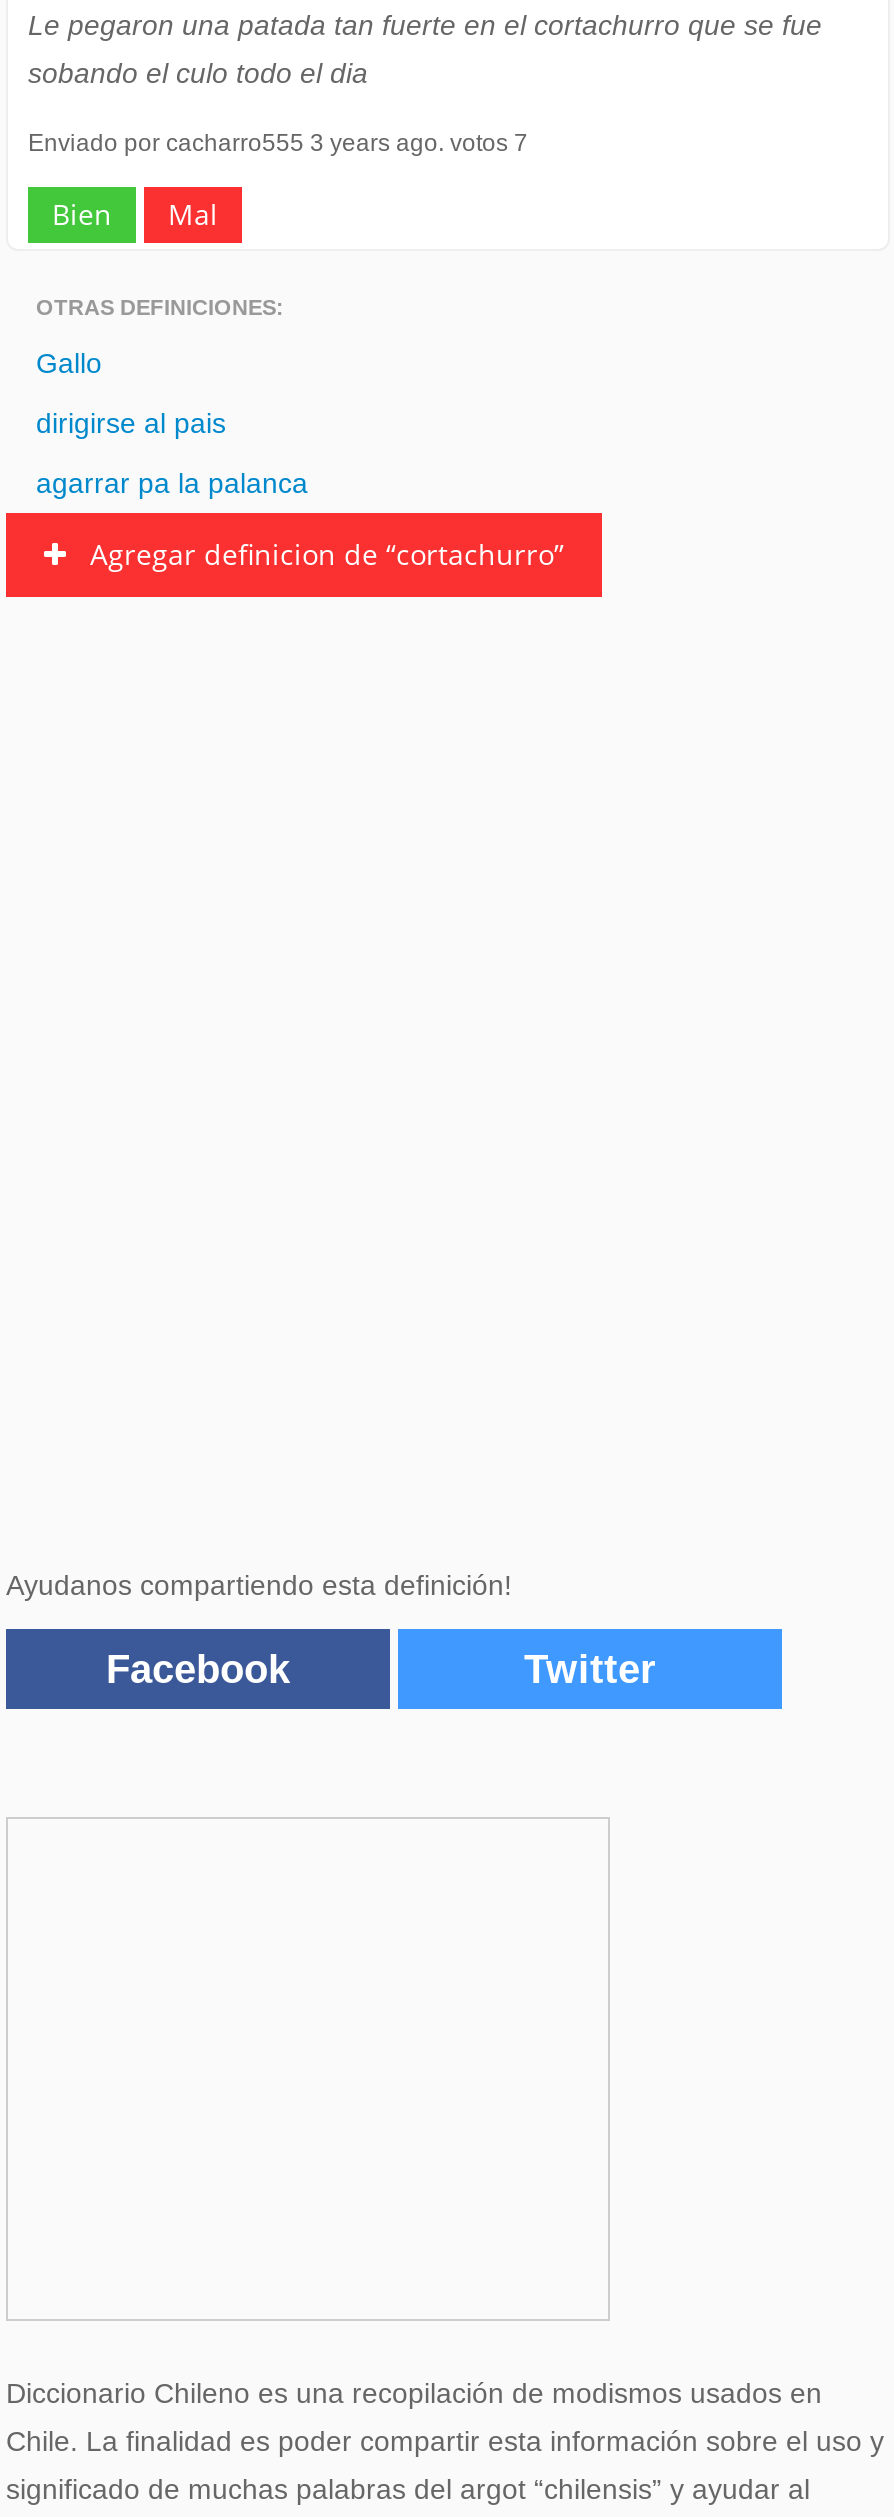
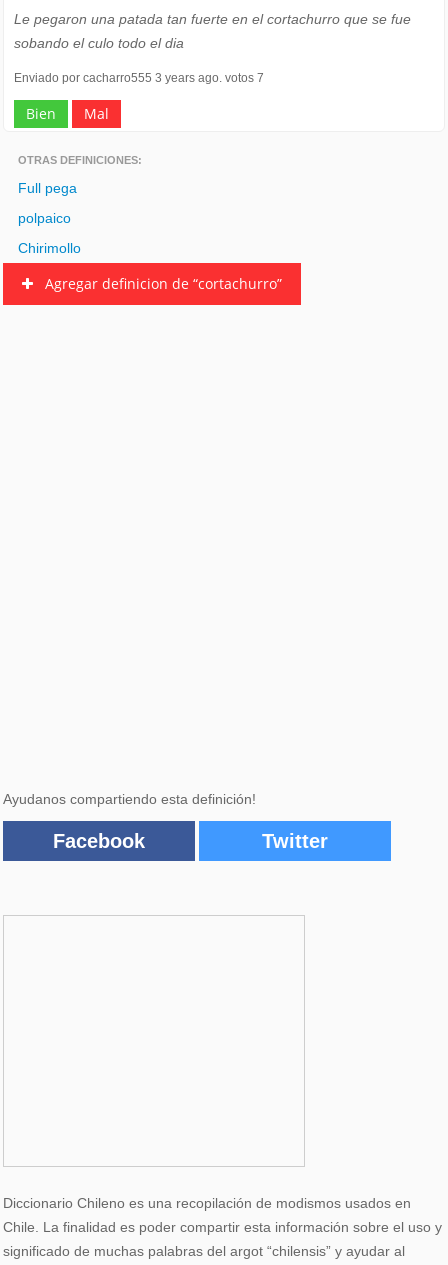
- Gallo
+ Full pega

- dirigirse al pais
+ polpaico

- agarrar pa la palanca
+ Chirimollo
